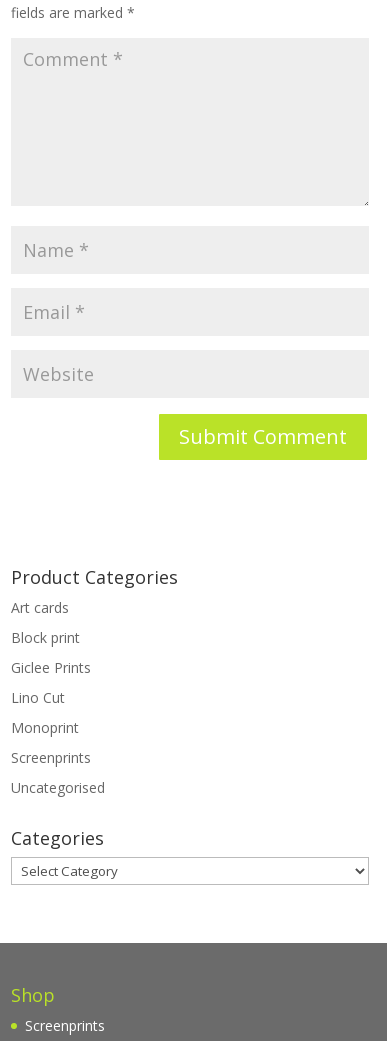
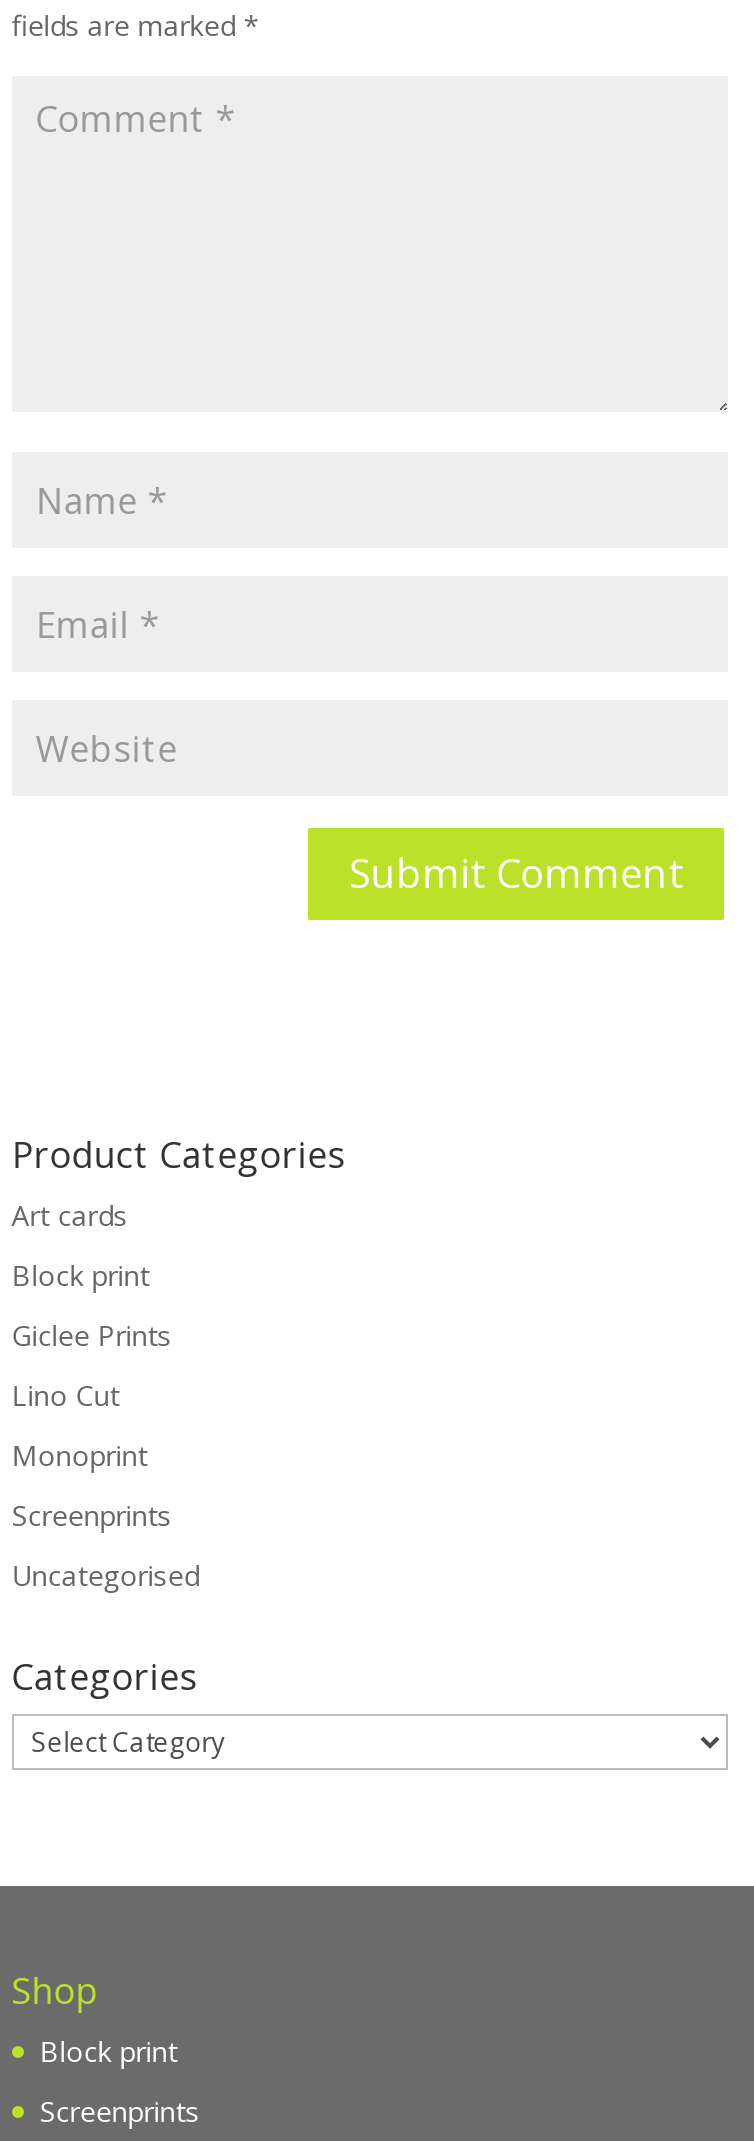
+ Block print
